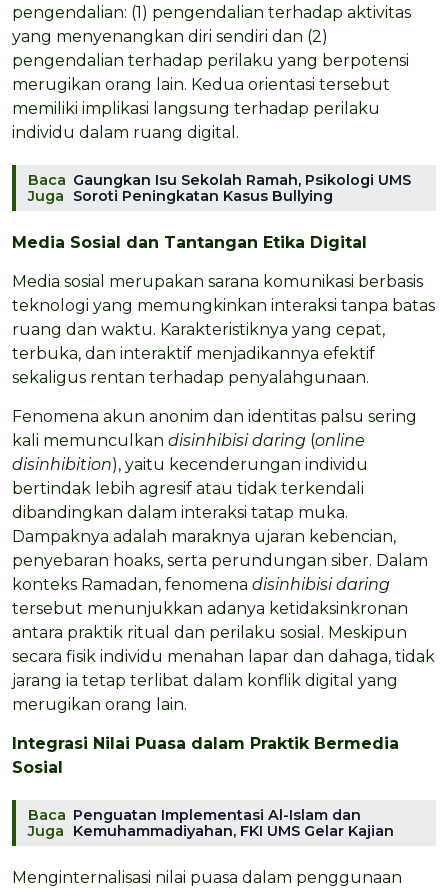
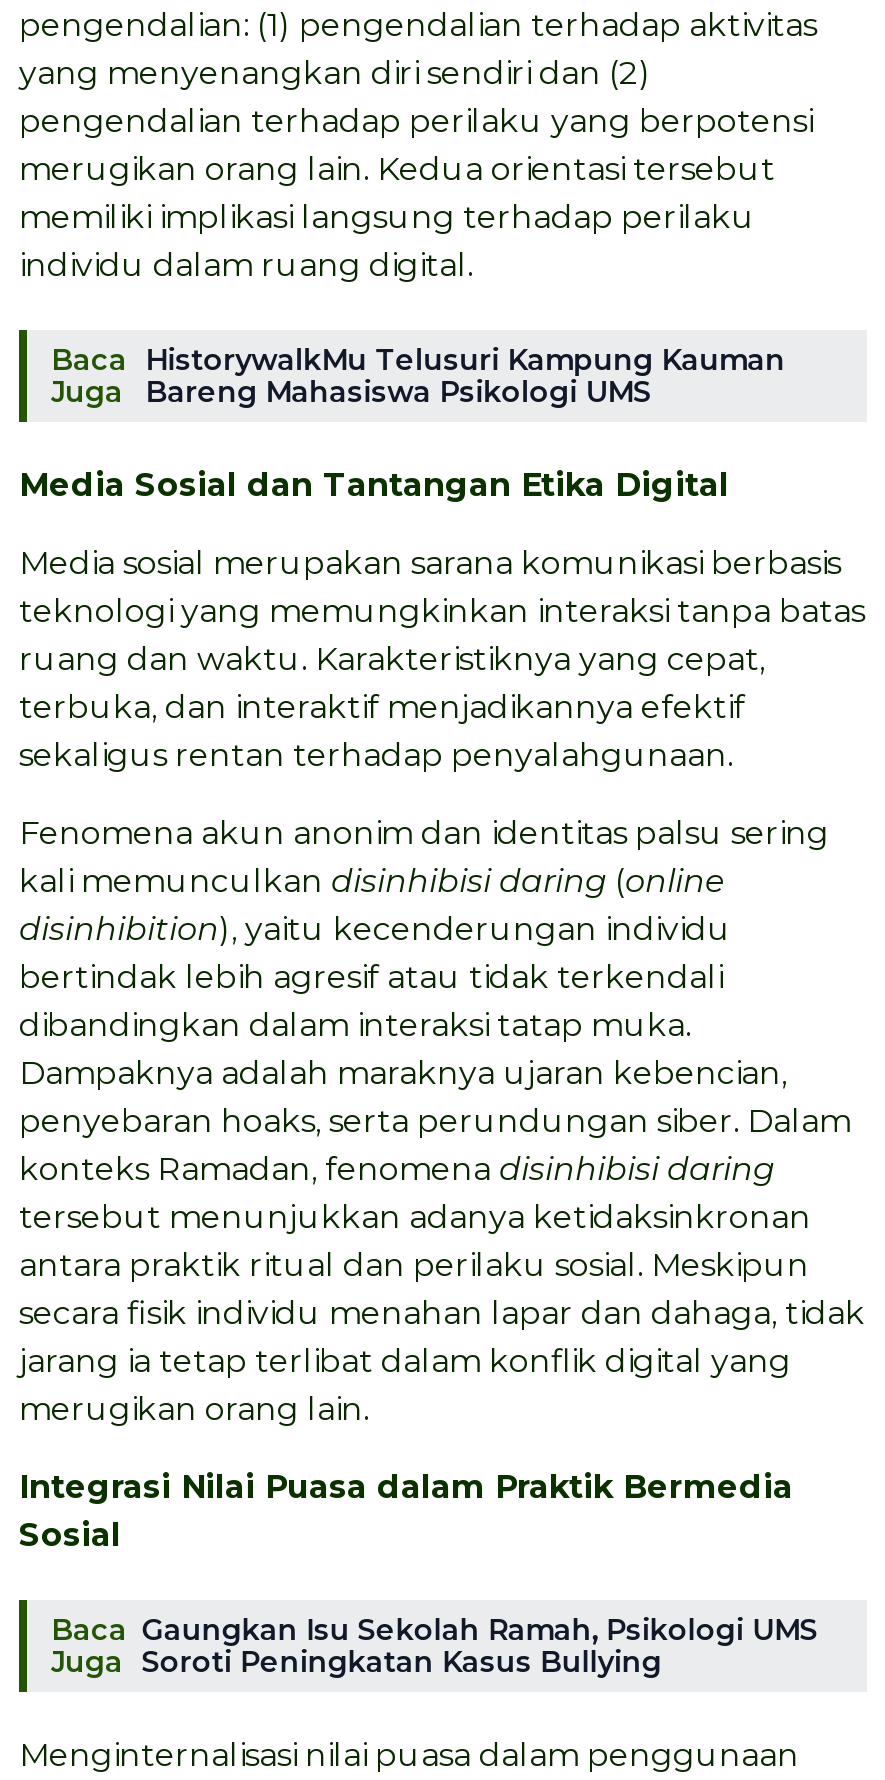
moved down: Gaungkan Isu Sekolah Ramah, Psikologi UMS | Soroti Peningkatan Kasus Bullying

+ HistorywalkMu Telusuri Kampung Kauman
+ Bareng Mahasiswa Psikologi UMS

- Penguatan Implementasi Al-Islam dan
- Kemuhammadiyahan, FKI UMS Gelar Kajian
